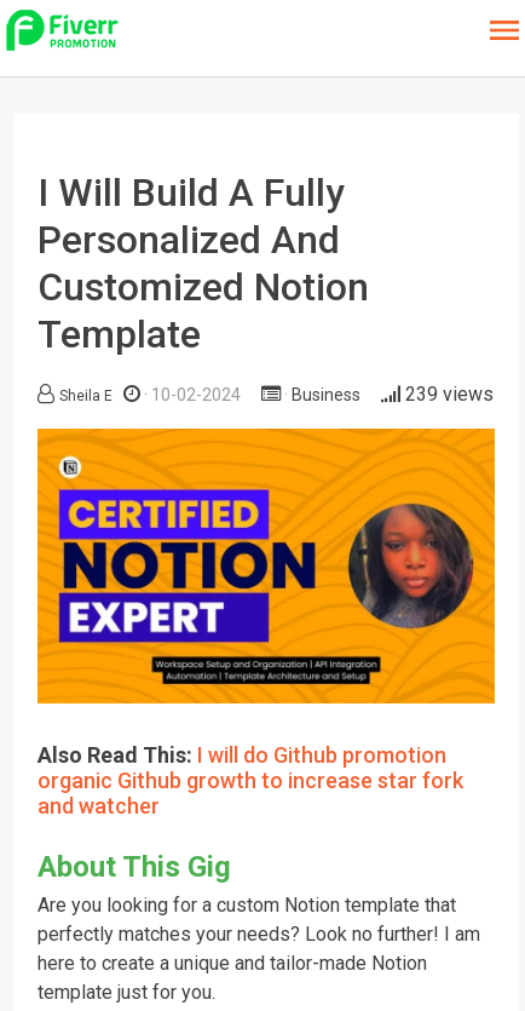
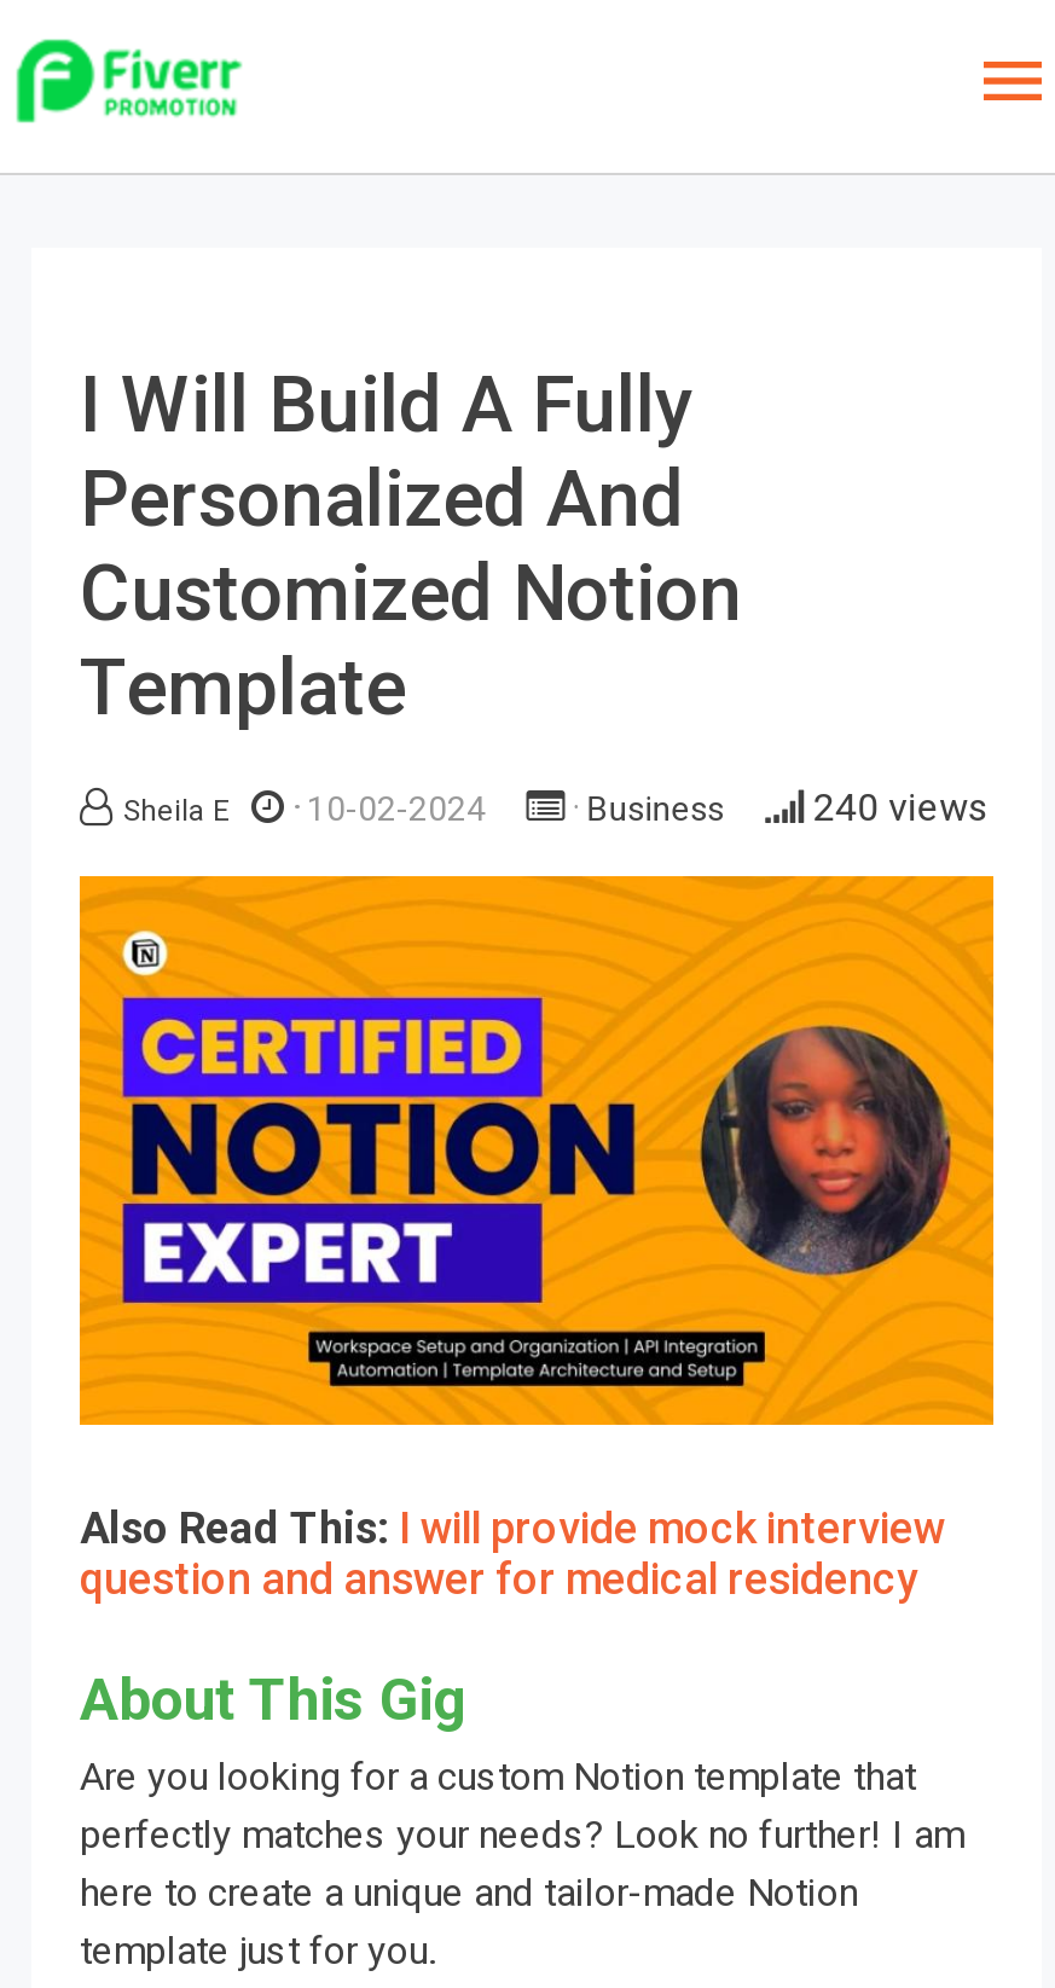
- 239 views
+ 240 views

- Also Read This: I will do Github promotion
- organic Github growth to increase star fork
- and watcher
+ Also Read This: I will provide mock interview
+ question and answer for medical residency
